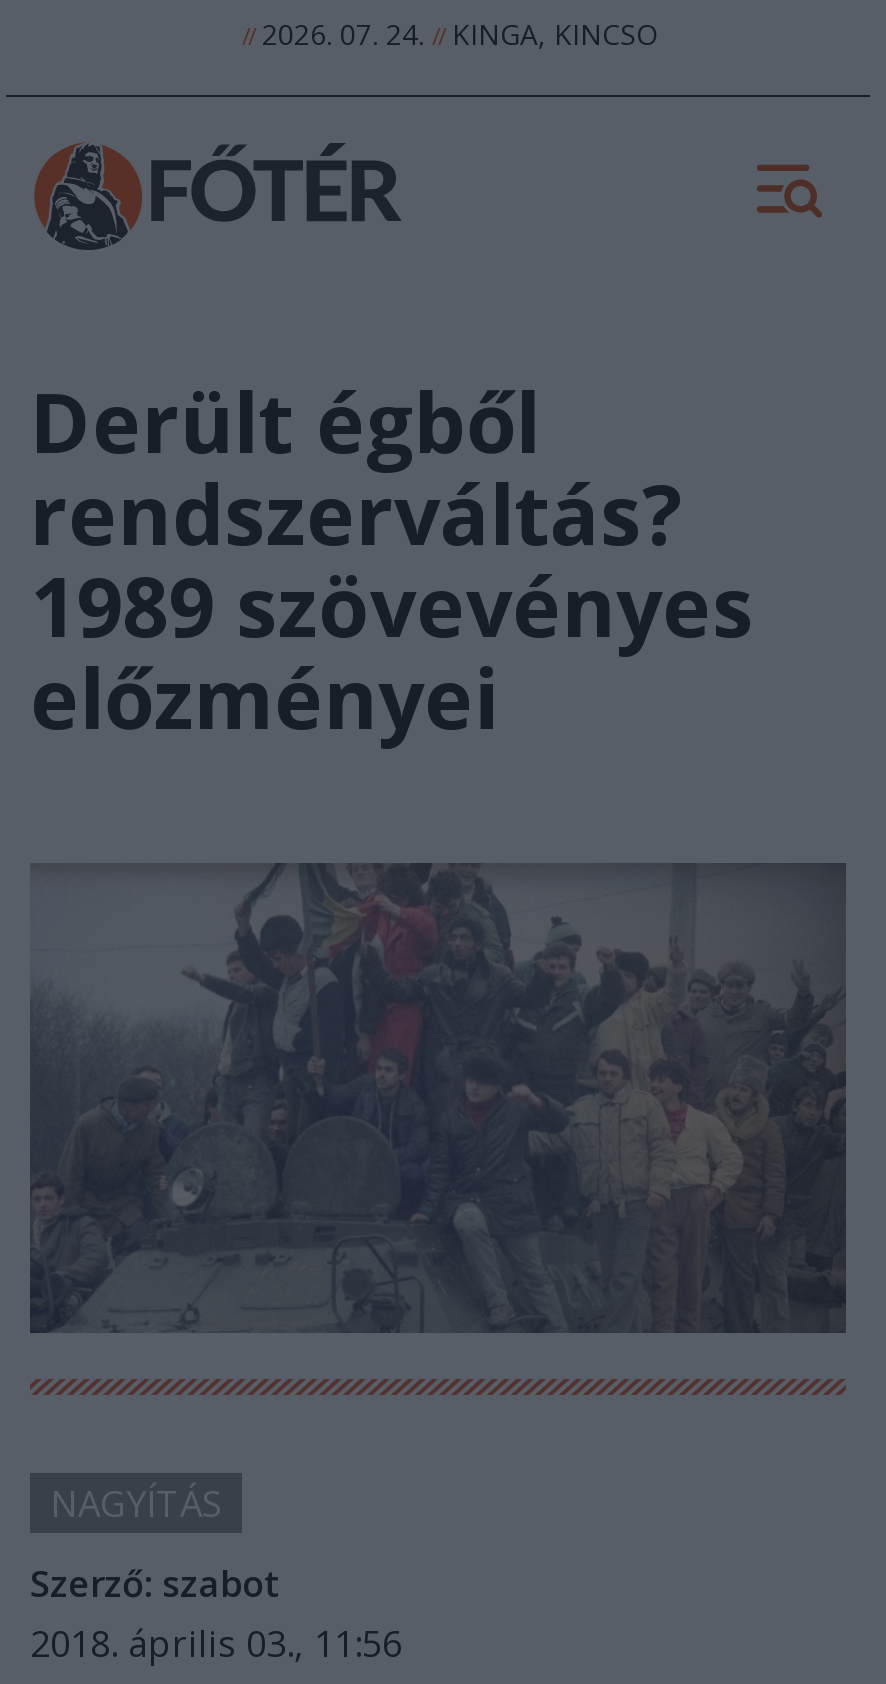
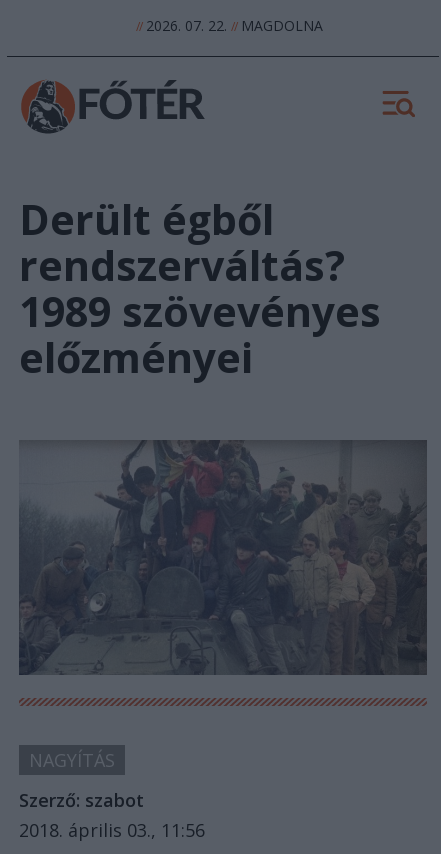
- // 2026. 07. 24. // KINGA, KINCSO
+ // 2026. 07. 22. // MAGDOLNA
